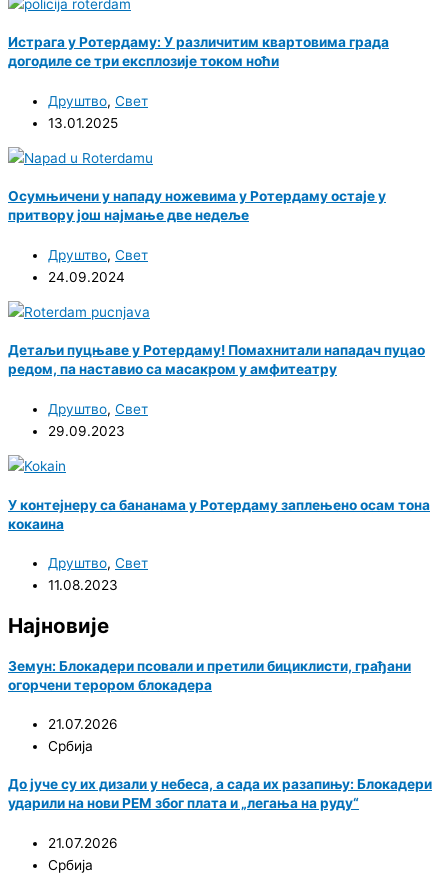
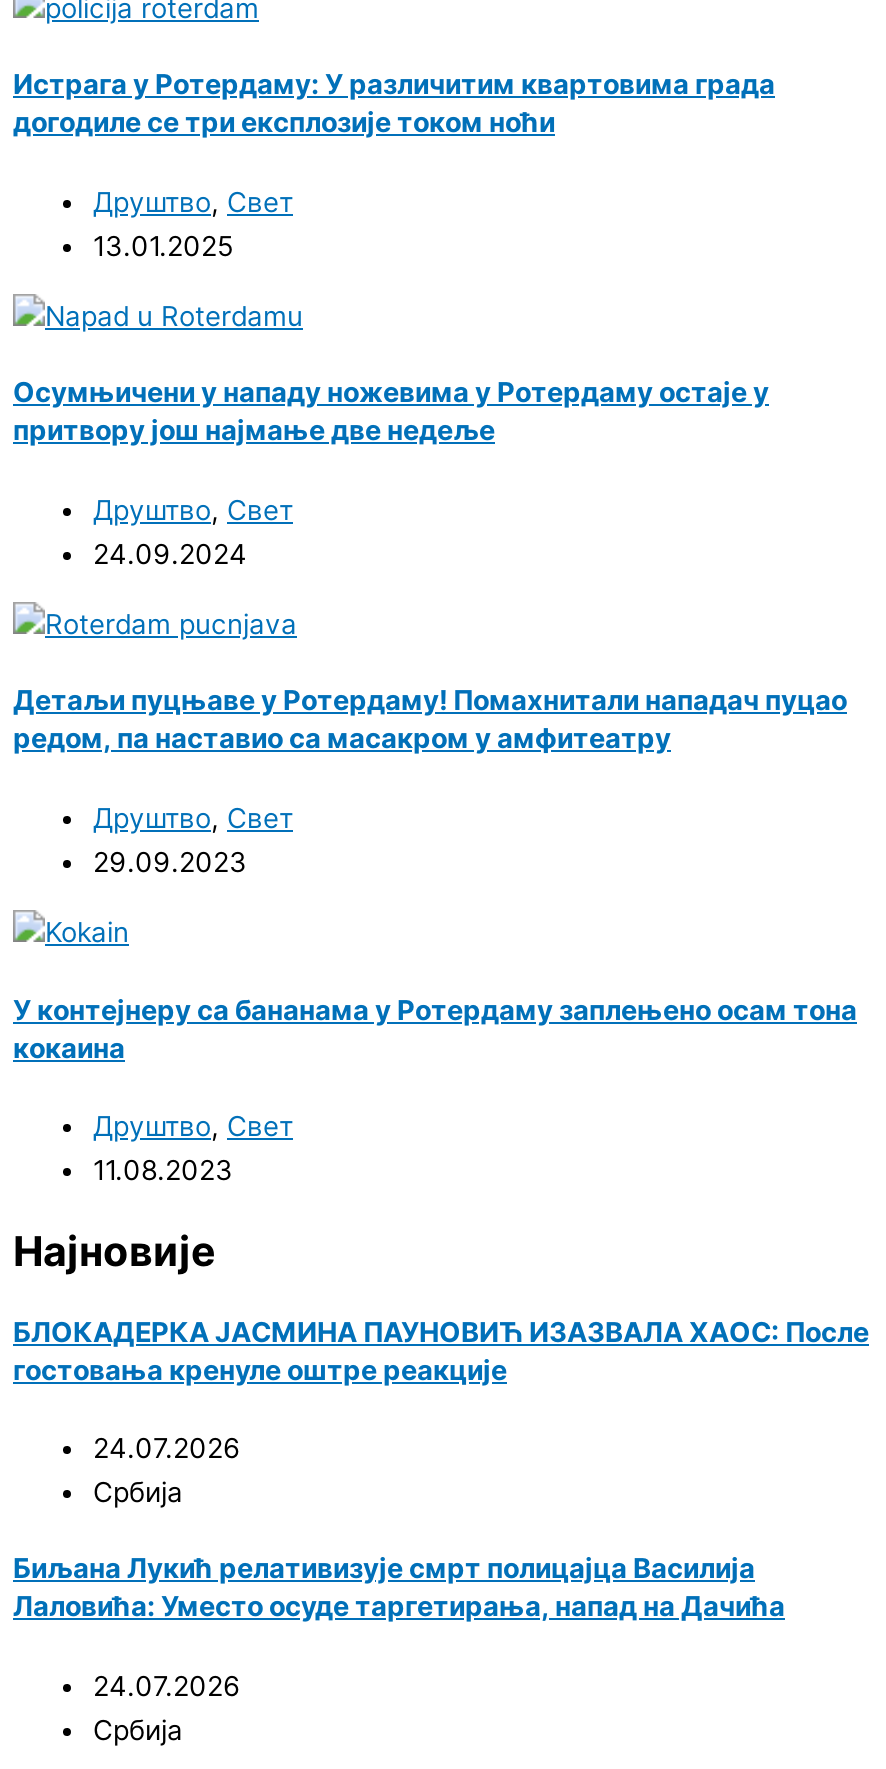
- Земун: Блокадери псовали и претили бициклисти, грађани
- огорчени терором блокадера
+ БЛОКАДЕРКА ЈАСМИНА ПАУНОВИЋ ИЗАЗВАЛА ХАОС: После
+ гостовања кренуле оштре реакције

- 21.07.2026
+ 24.07.2026

- До јуче су их дизали у небеса, а сада их разапињу: Блокадери
- ударили на нови РЕМ због плата и „легања на руду“
+ Биљана Лукић релативизује смрт полицајца Василија
+ Лаловића: Уместо осуде таргетирања, напад на Дачића

- 21.07.2026
+ 24.07.2026
